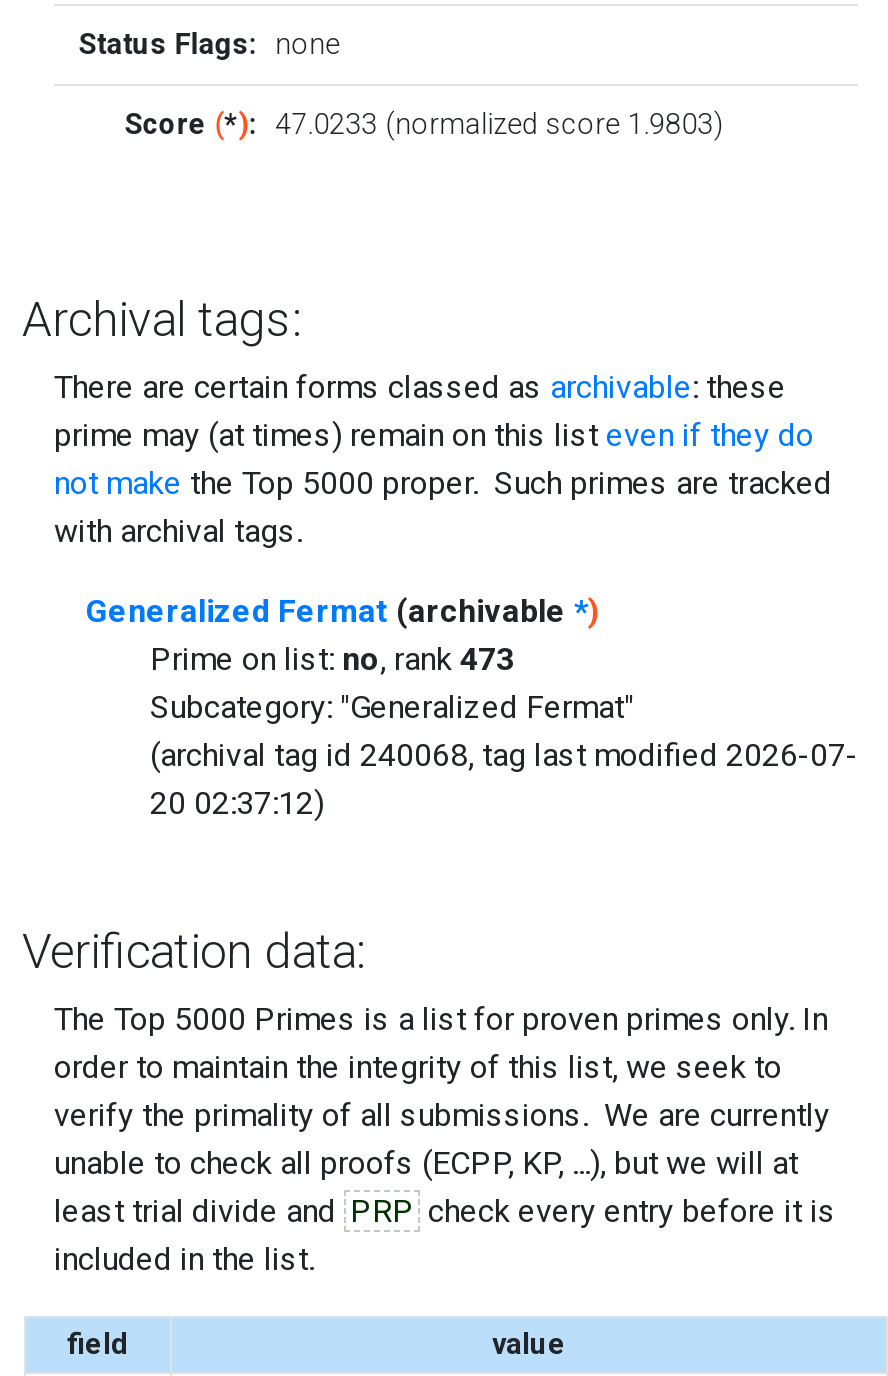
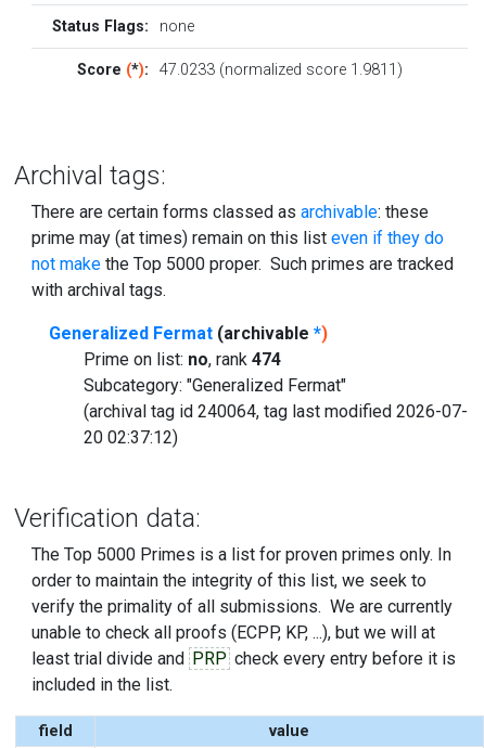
- Score (*): 47.0233 (normalized score 1.9803)
+ Score (*): 47.0233 (normalized score 1.9811)

- Prime on list: no, rank 473
+ Prime on list: no, rank 474

- (archival tag id 240068, tag last modified 2026-07-
+ (archival tag id 240064, tag last modified 2026-07-
